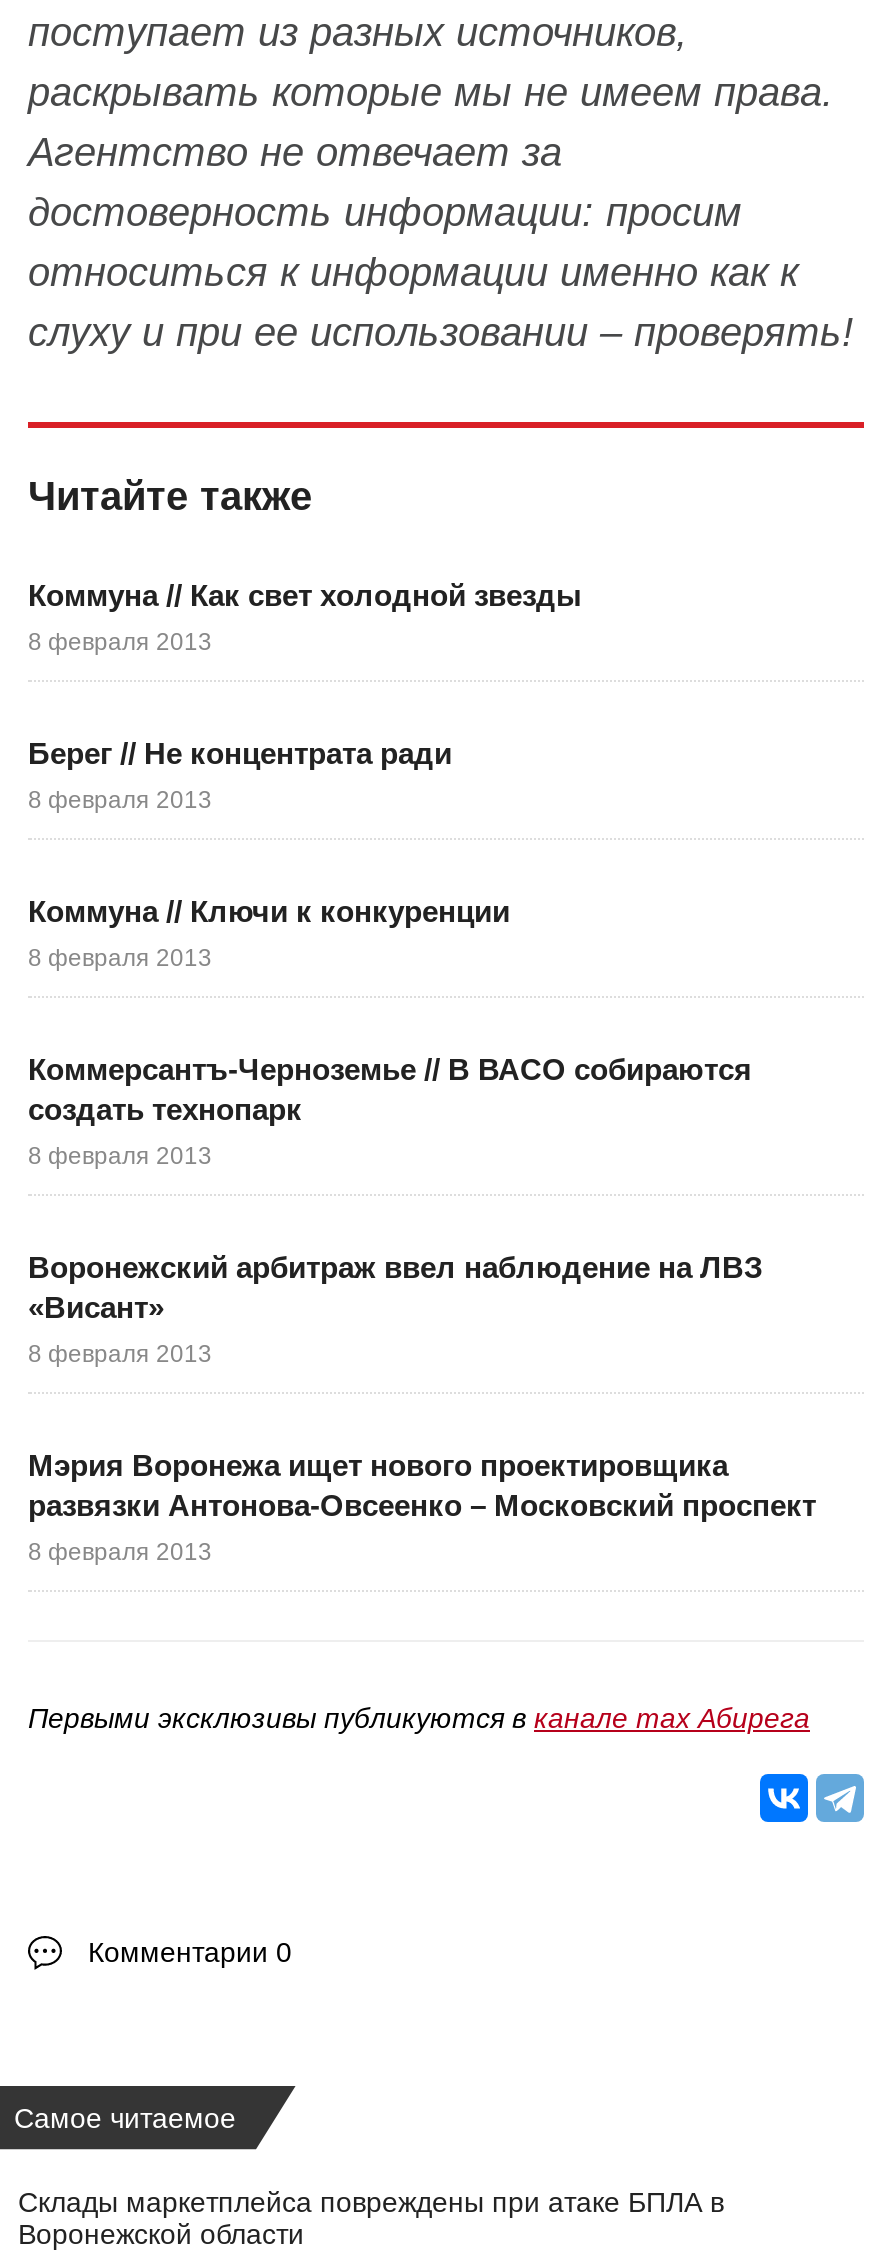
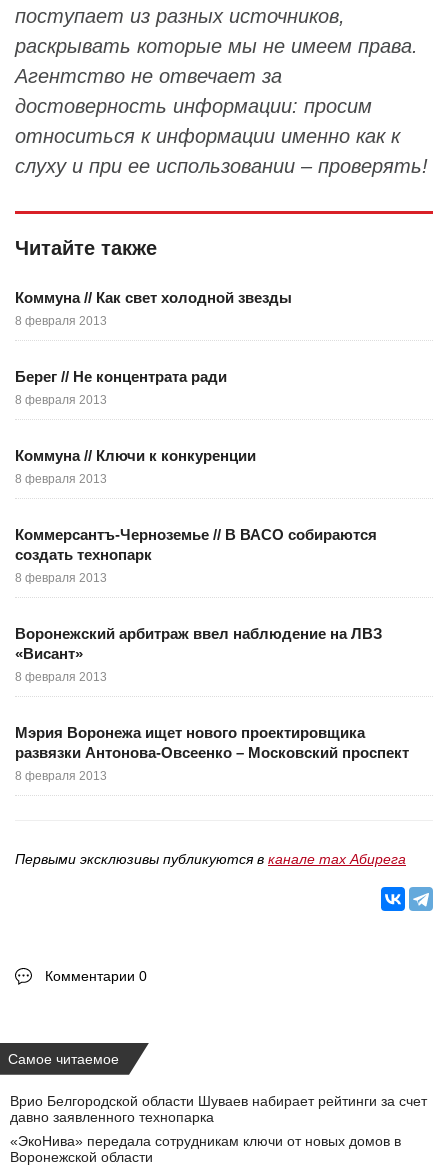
- Склады маркетплейса повреждены при атаке БПЛА в
+ Врио Белгородской области Шуваев набирает рейтинги за счет
+ давно заявленного технопарка
+ «ЭкоНива» передала сотрудникам ключи от новых домов в
